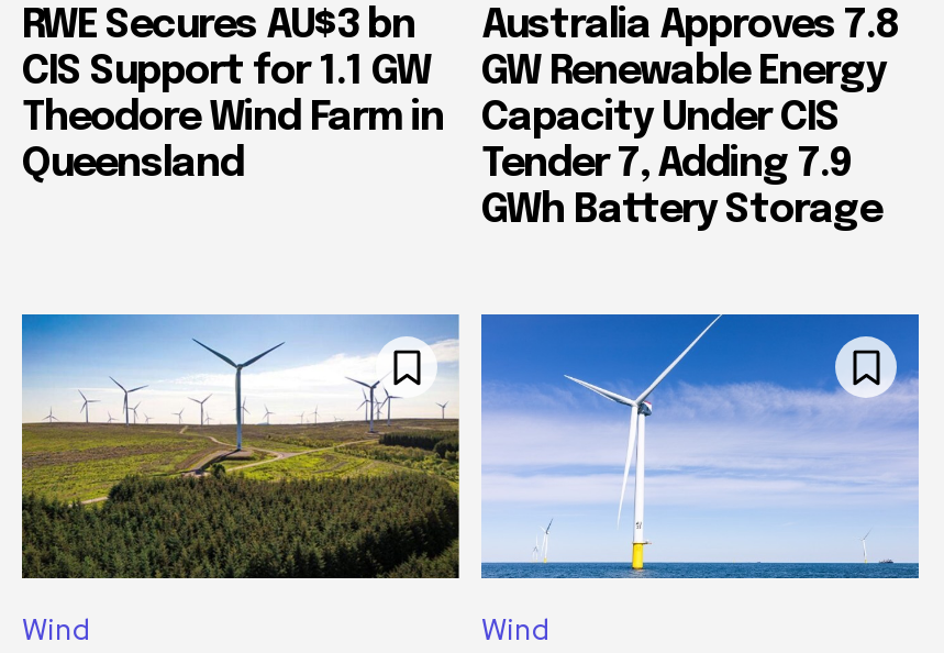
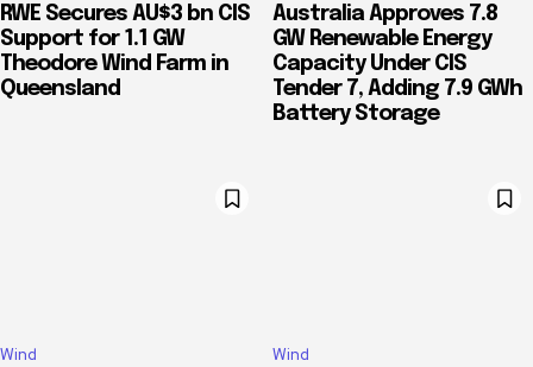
- [image]

- [image]
